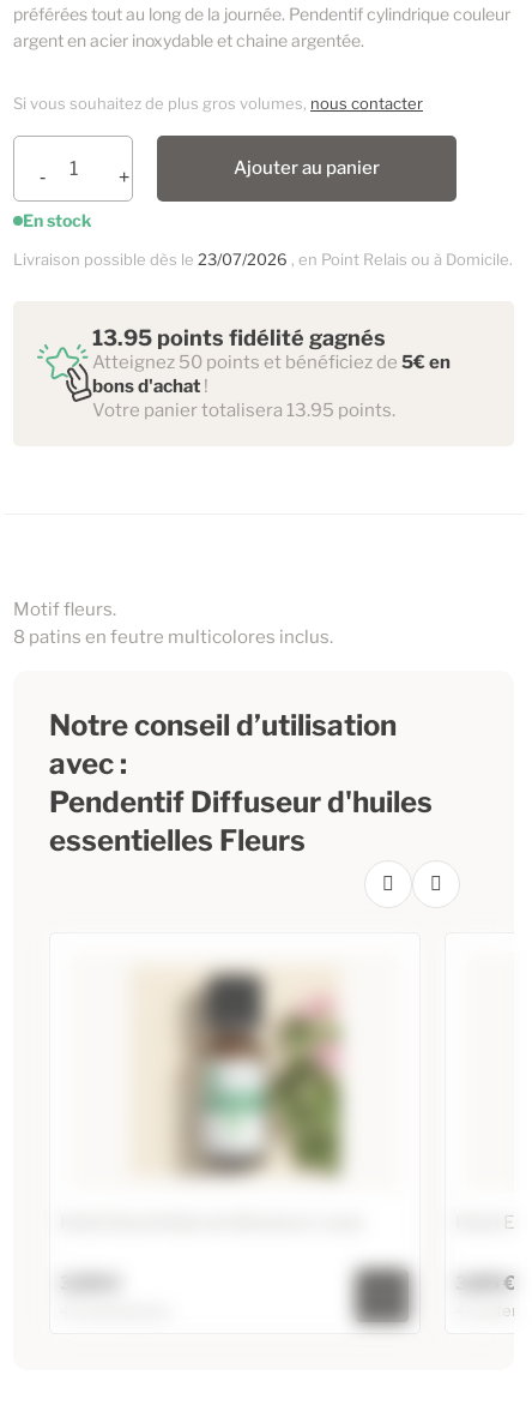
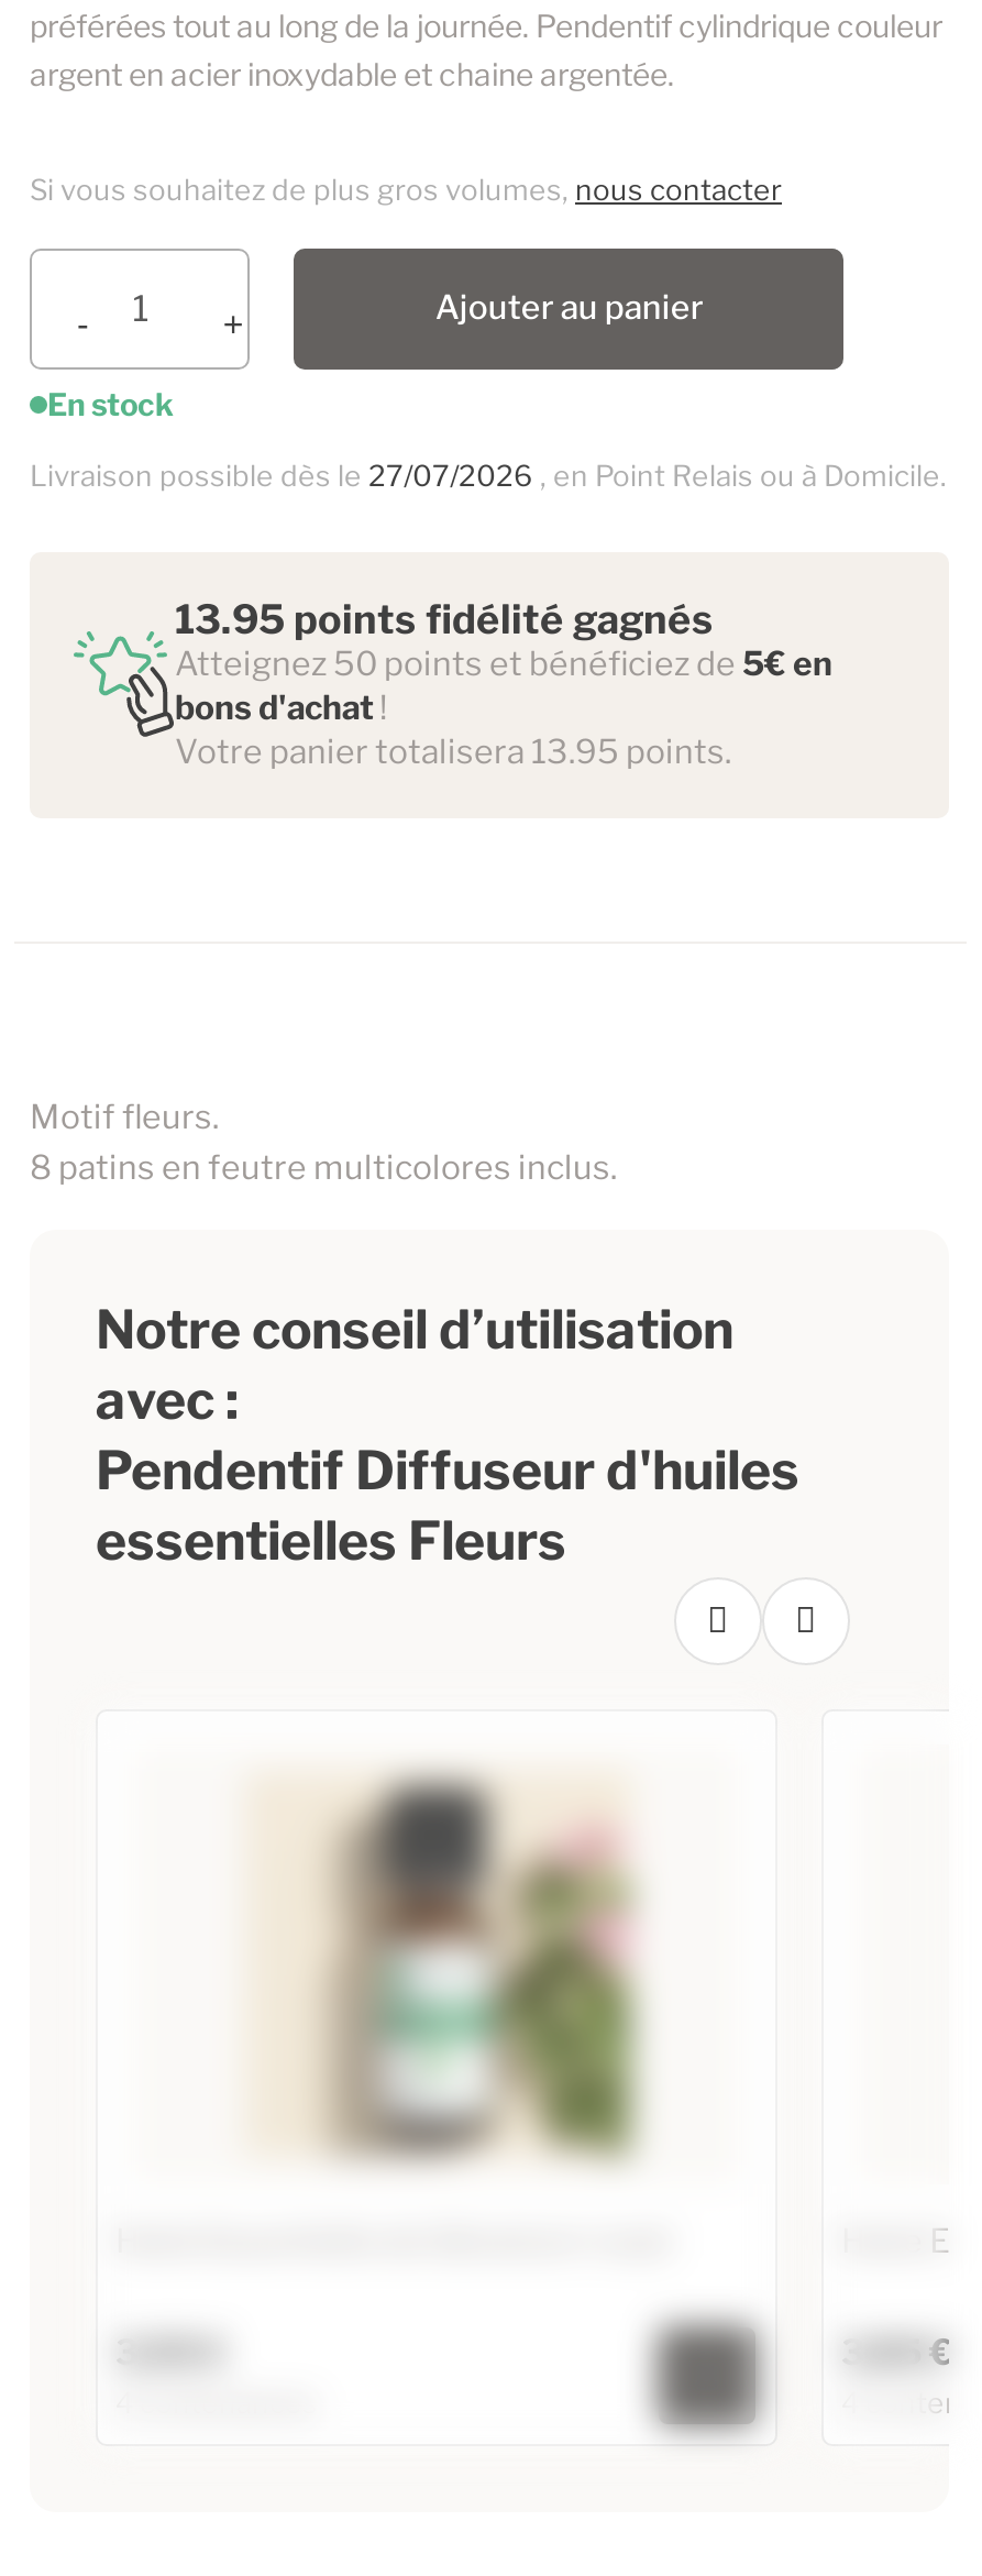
- Livraison possible dès le 23/07/2026, en Point Relais ou à Domicile.
+ Livraison possible dès le 27/07/2026, en Point Relais ou à Domicile.
